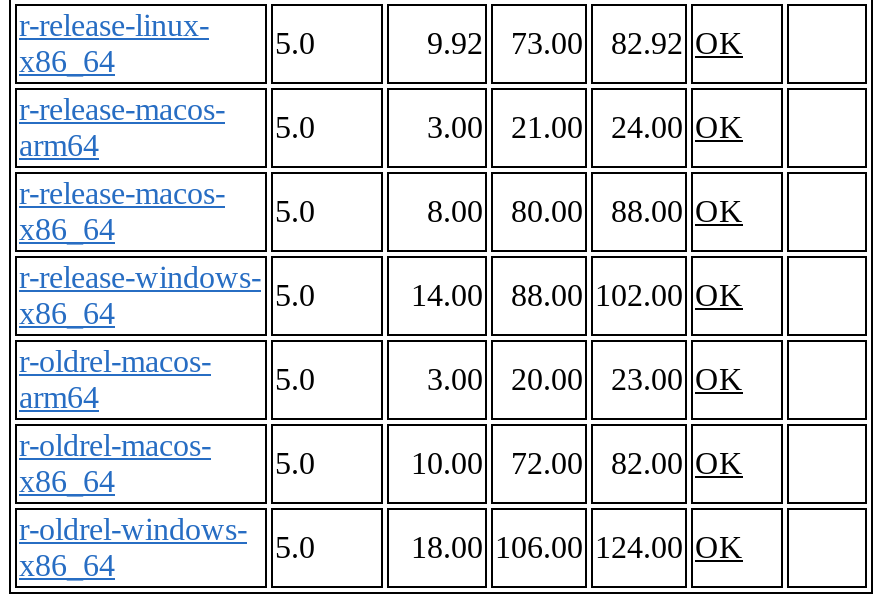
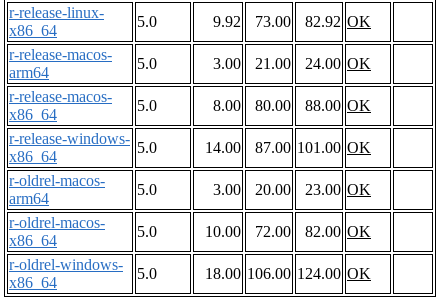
- 14.00 88.00 102.00 OK
+ 14.00 87.00 101.00 OK
